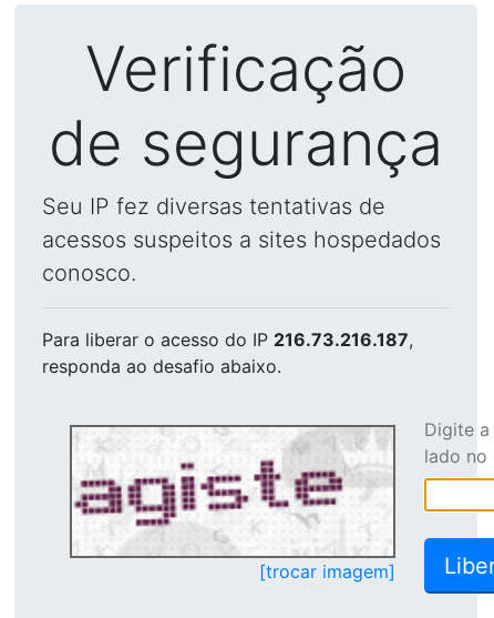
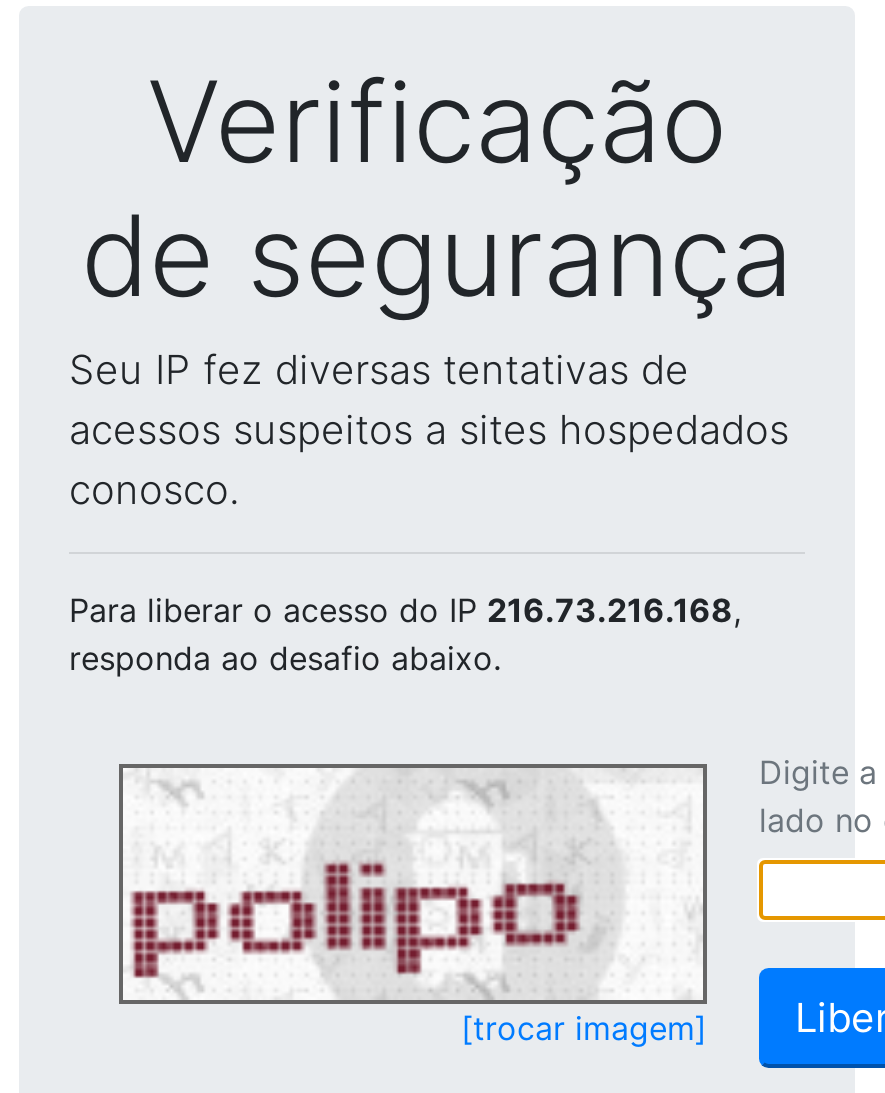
- Para liberar o acesso do IP 216.73.216.187,
+ Para liberar o acesso do IP 216.73.216.168,

- [image]
+ [image]
